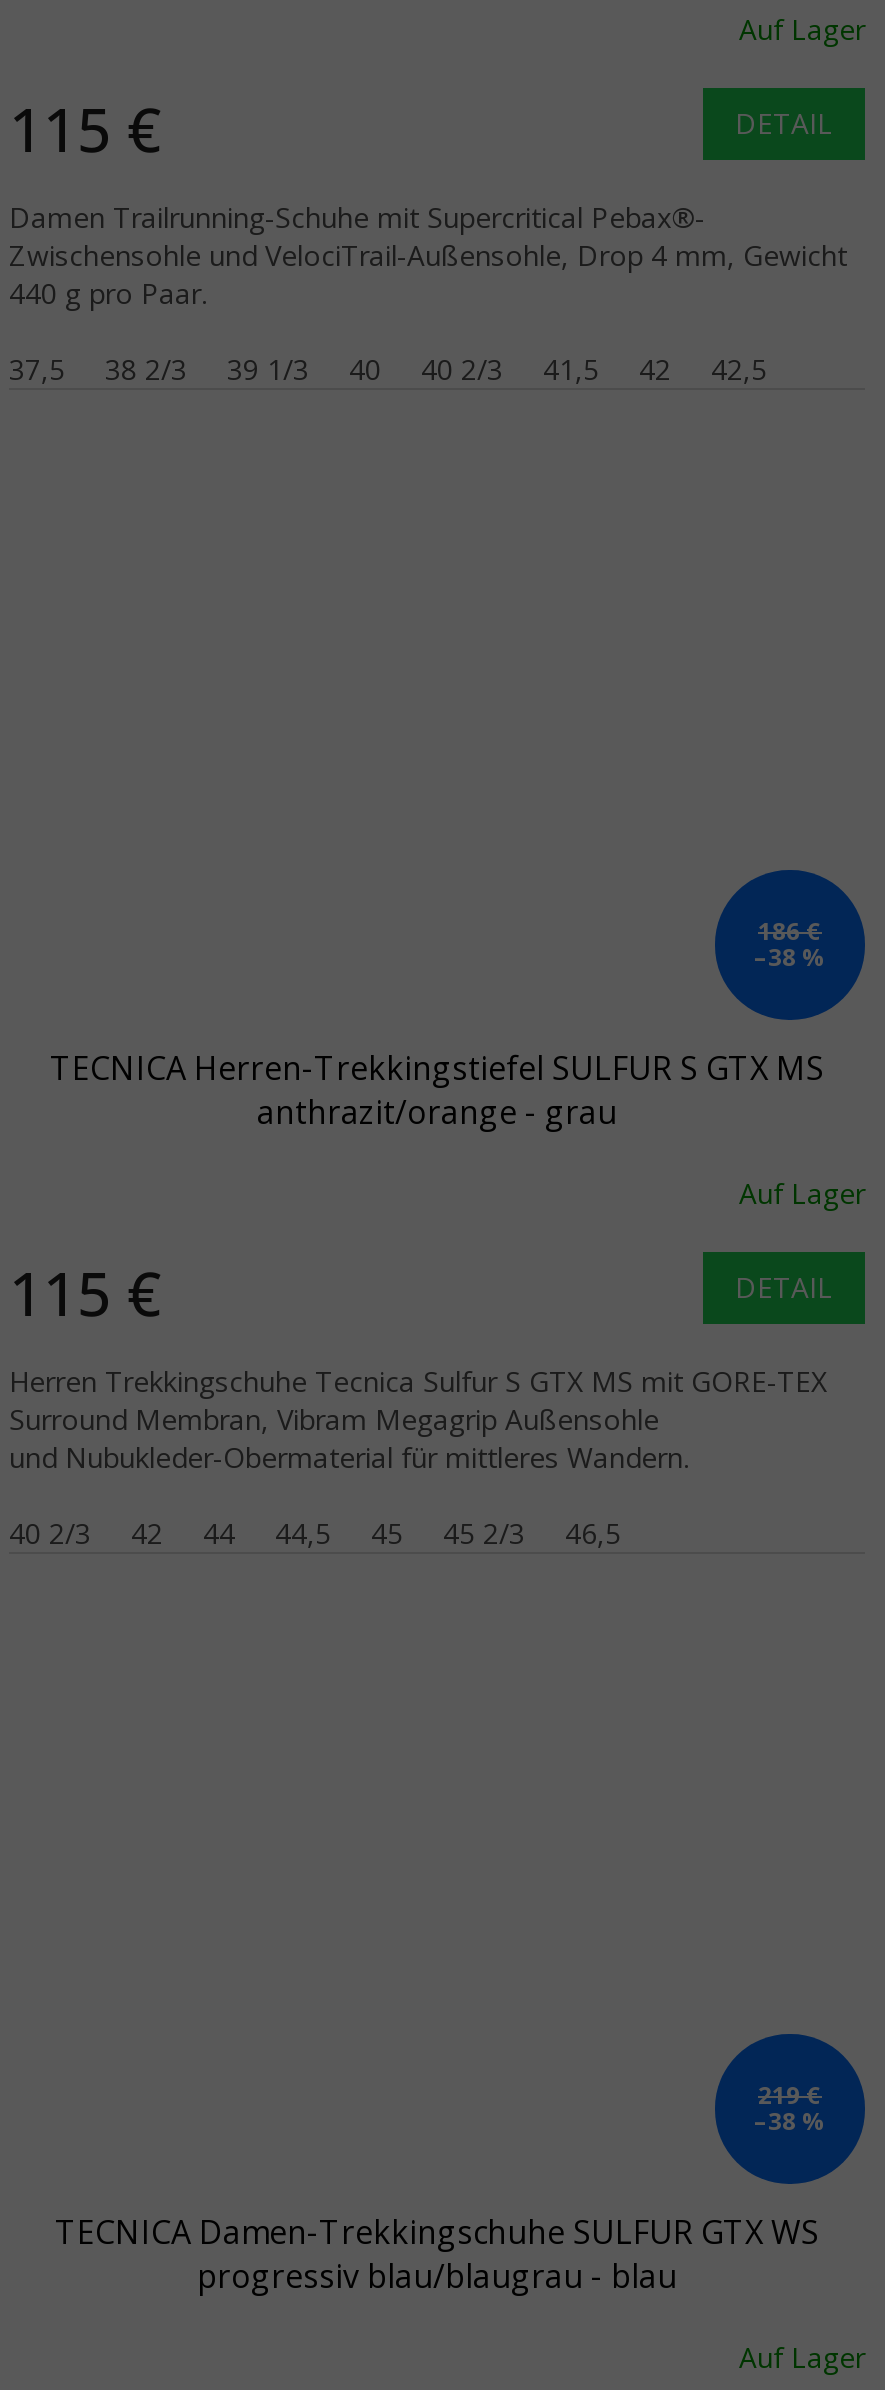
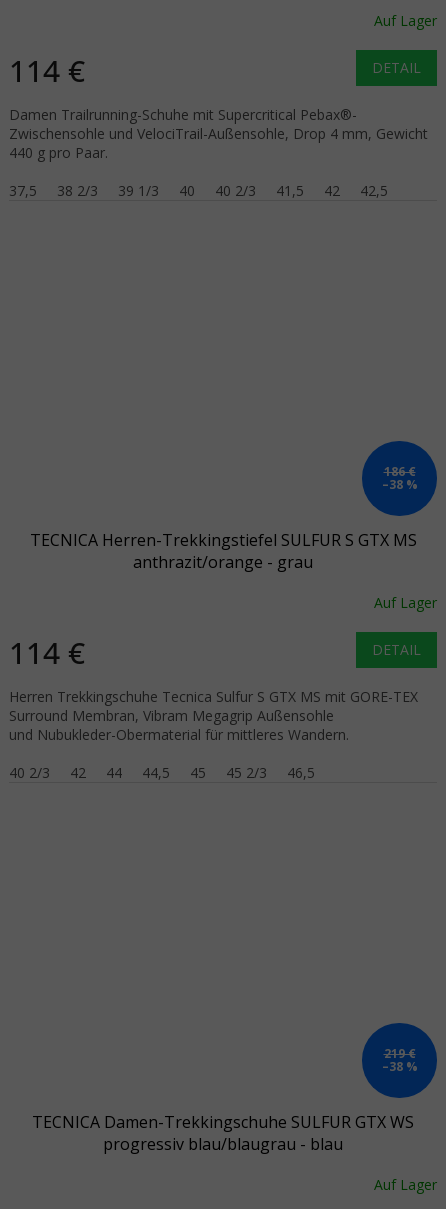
- 115 €
+ 114 €

- 115 €
+ 114 €
